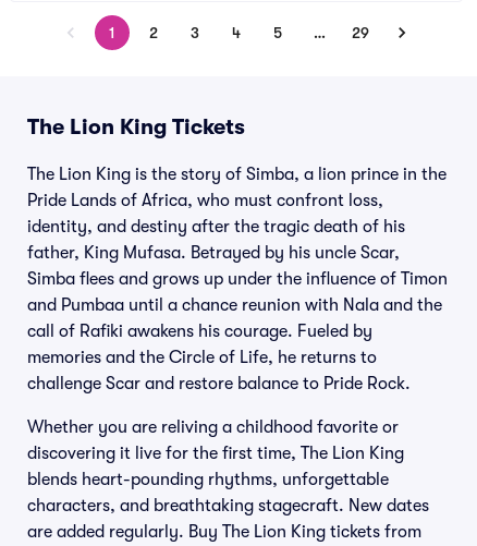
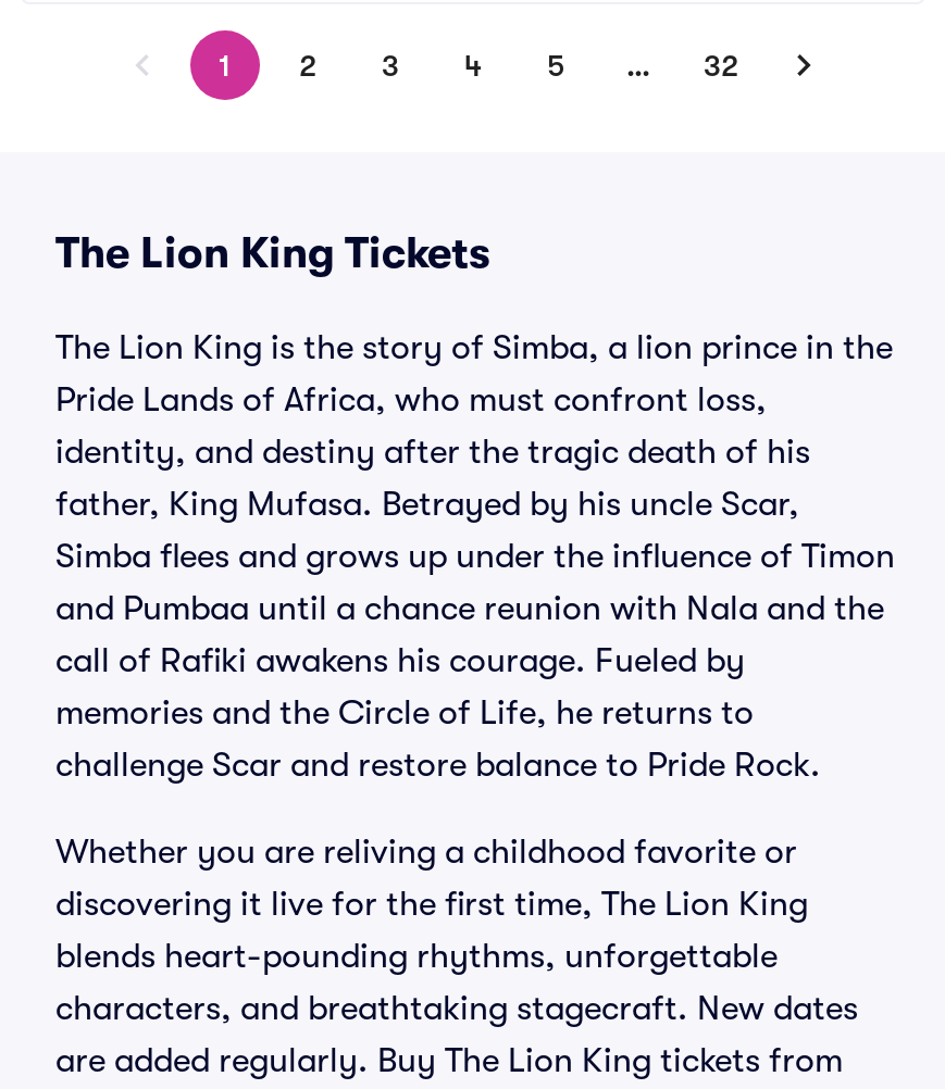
- 29
+ 32
